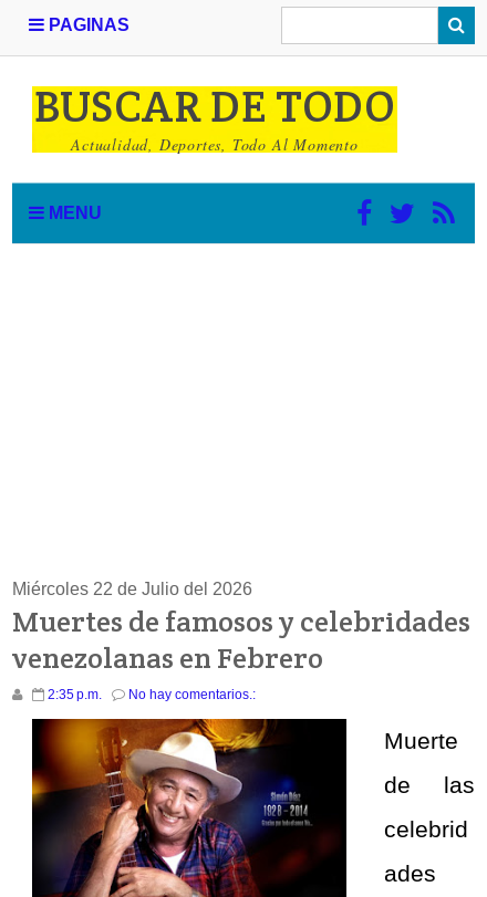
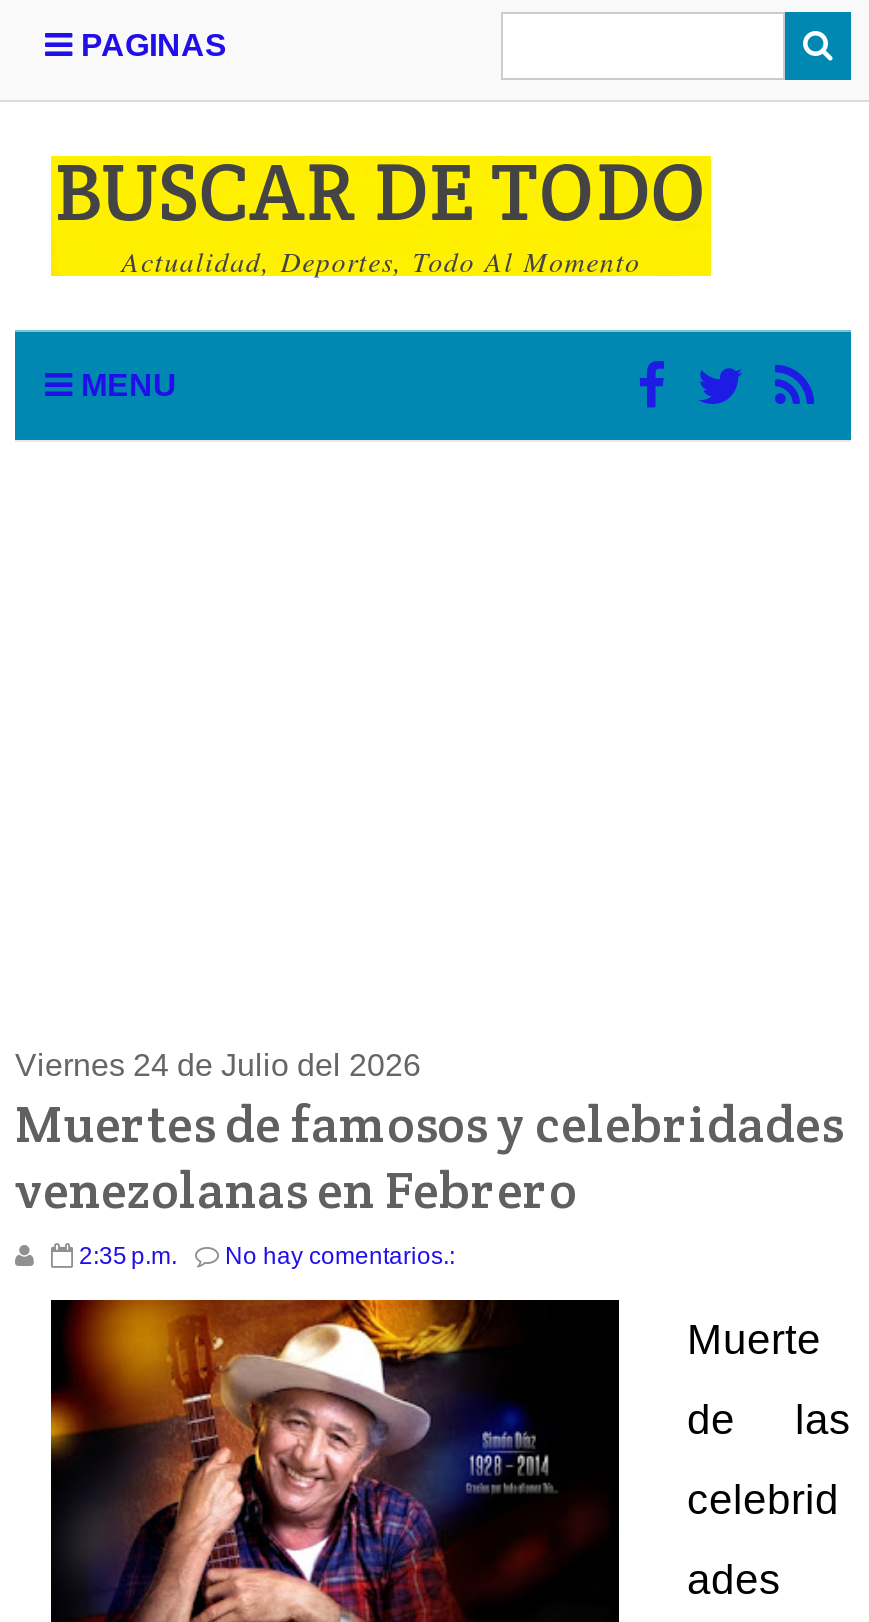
- Miércoles 22 de Julio del 2026
+ Viernes 24 de Julio del 2026
